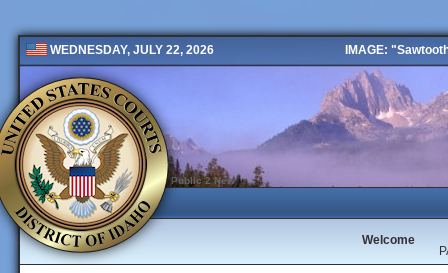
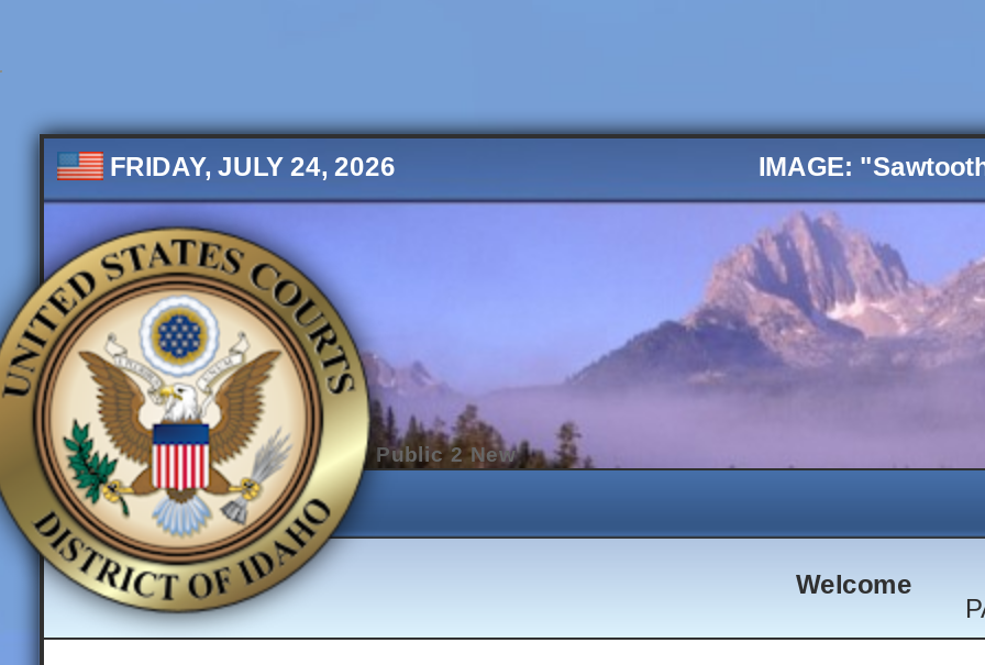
- WEDNESDAY, JULY 22, 2026
+ FRIDAY, JULY 24, 2026
